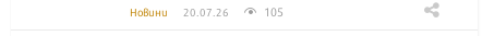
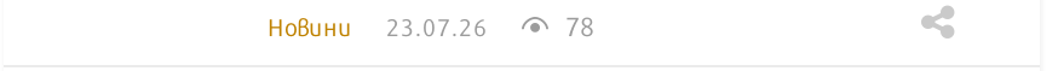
- 20.07.26
- 105
+ 23.07.26
+ 78
